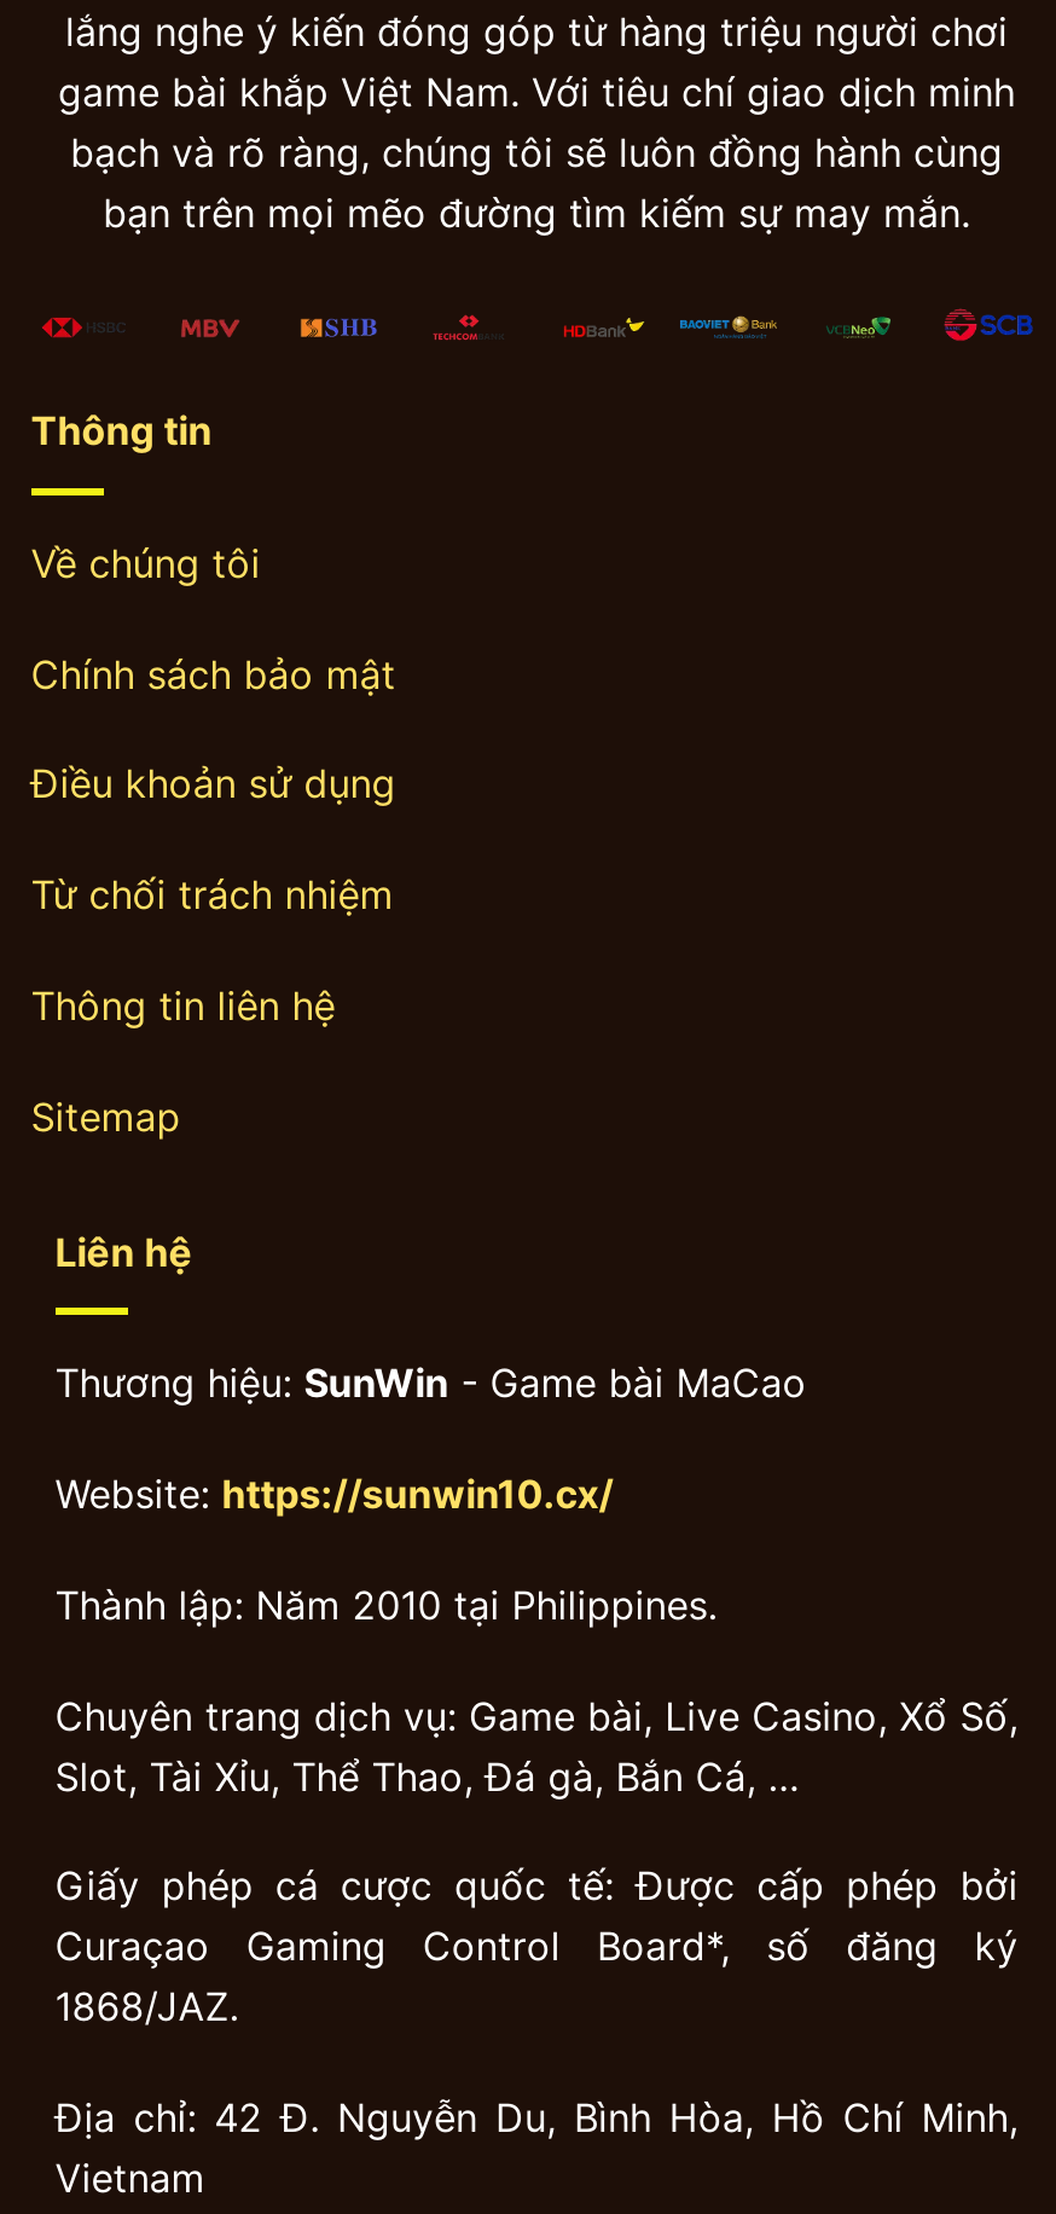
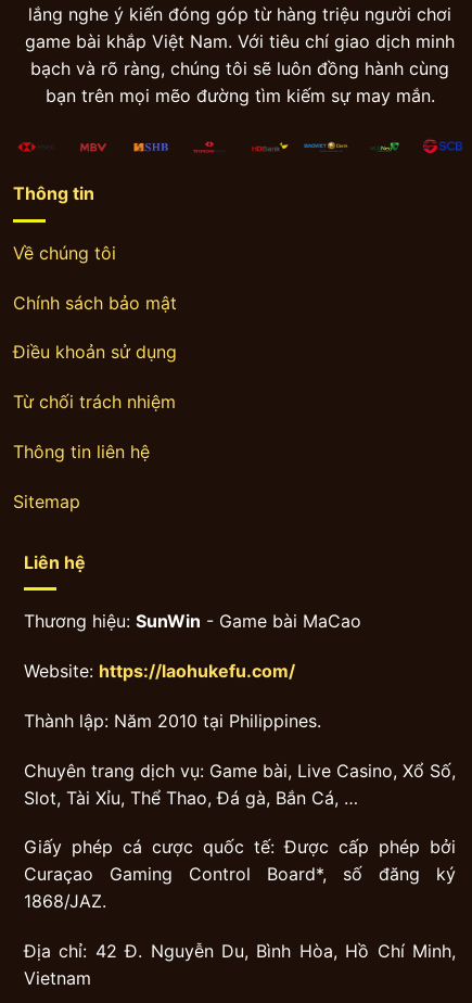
- Website: https://sunwin10.cx/
+ Website: https://laohukefu.com/
